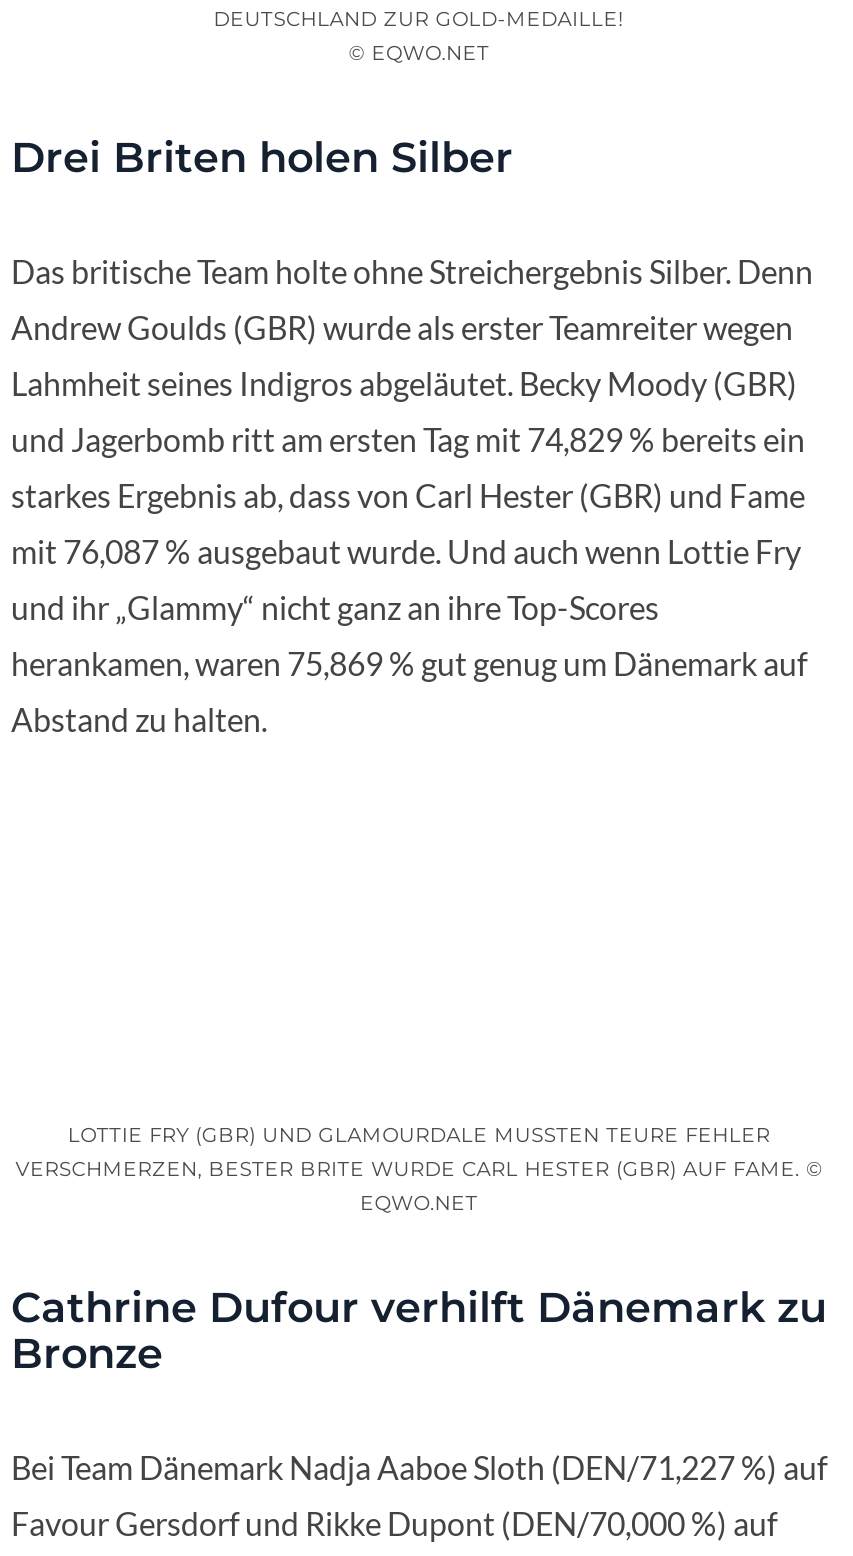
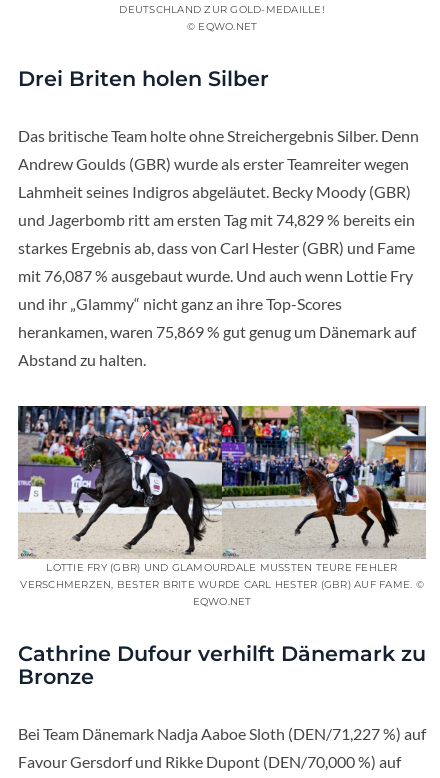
+ [image]
